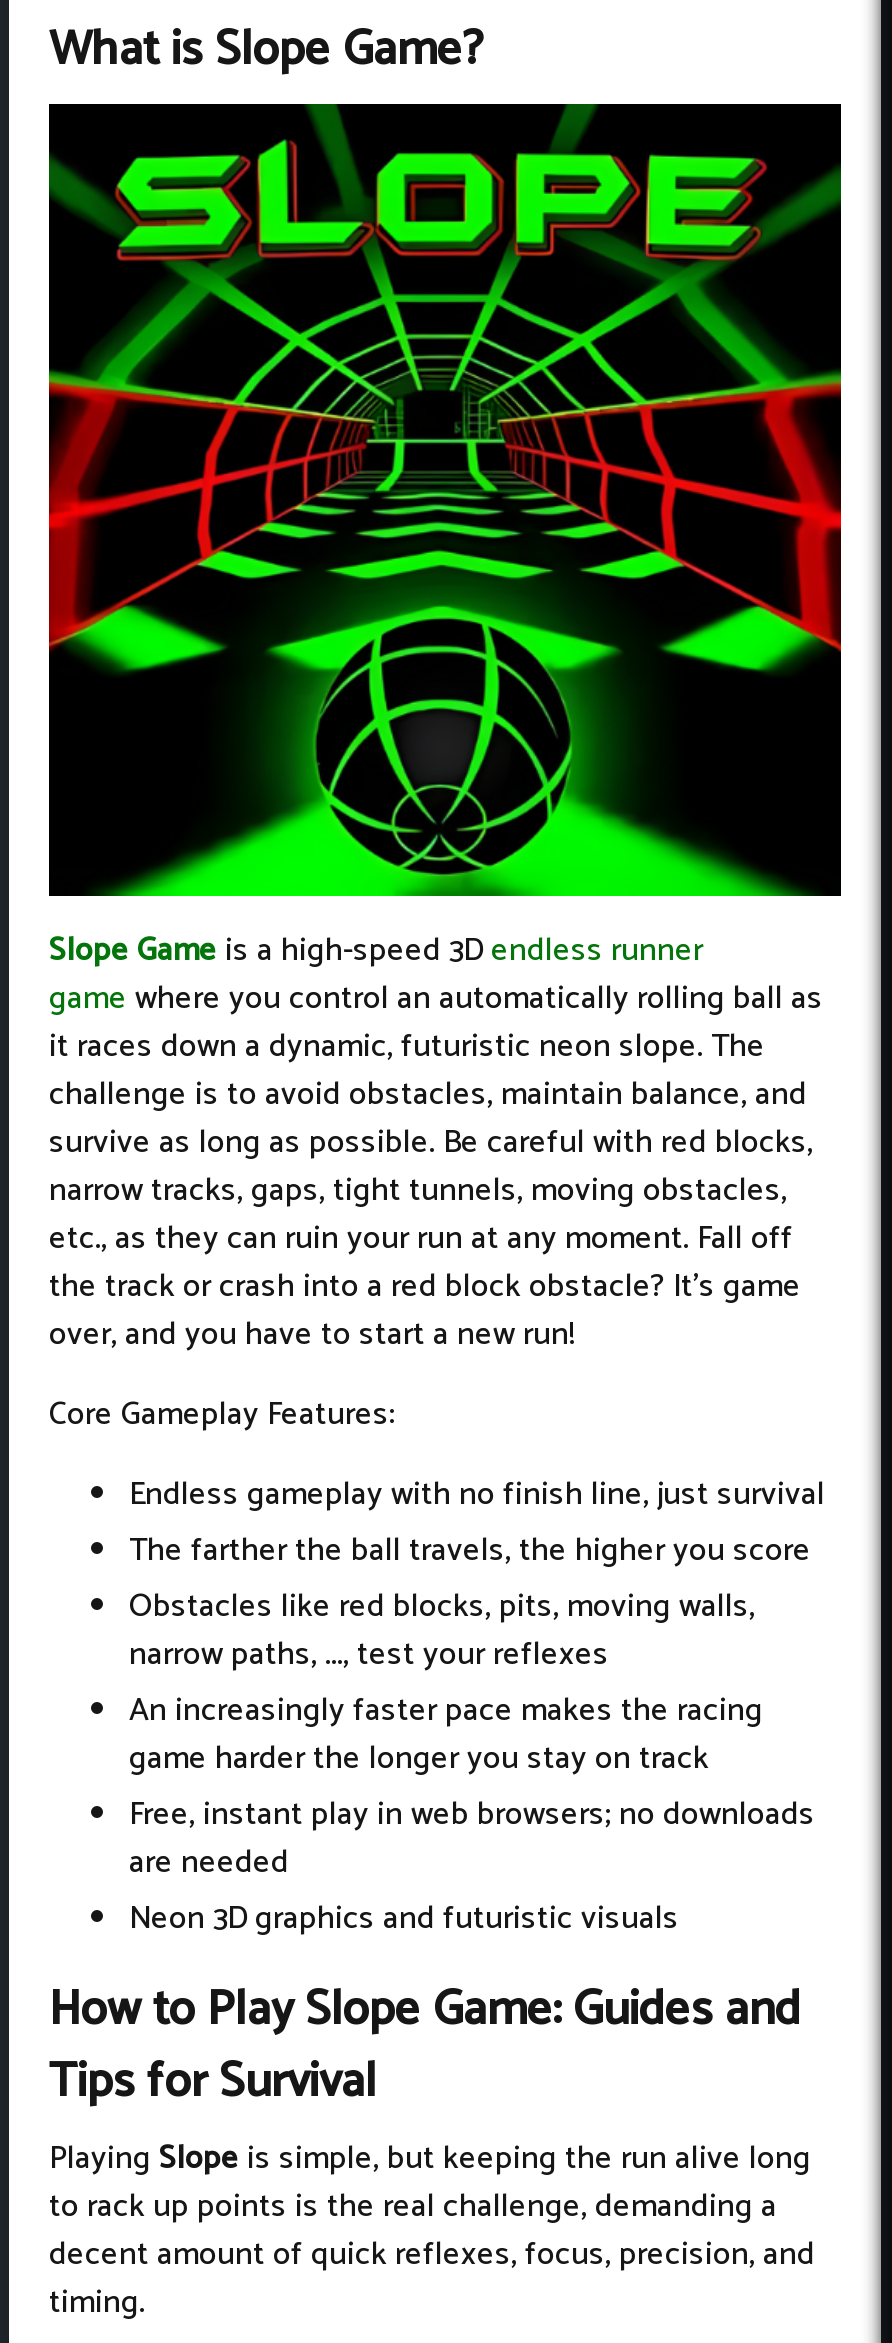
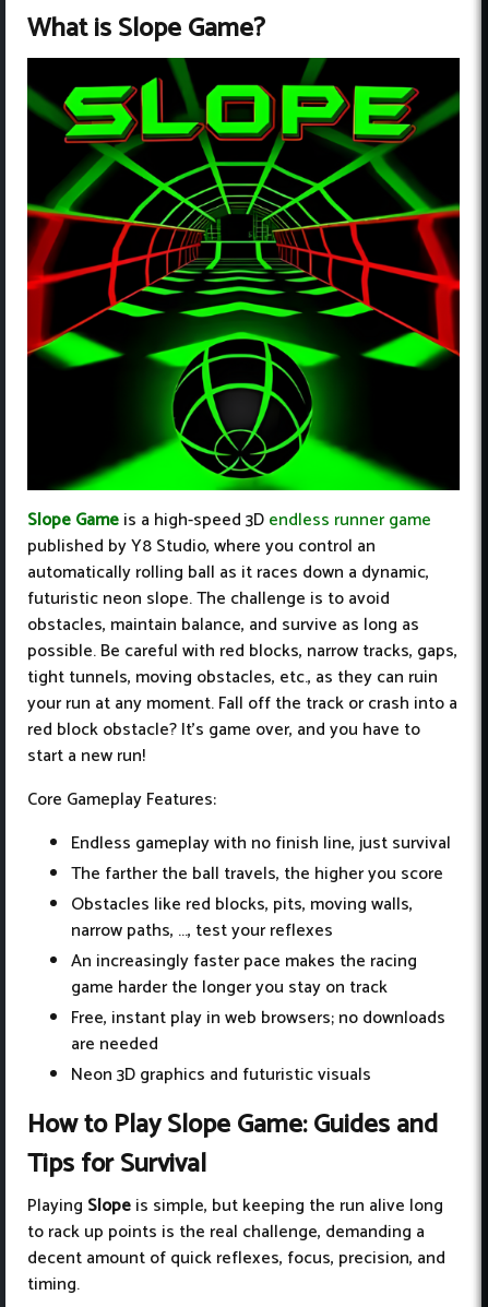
- Slope Game is a high-speed 3Dendless runner
- game where you control an automatically rolling ball as
- it races down a dynamic, futuristic neon slope. The
- challenge is to avoid obstacles, maintain balance, and
- survive as long as possible. Be careful with red blocks,
- narrow tracks, gaps, tight tunnels, moving obstacles,
- etc., as they can ruin your run at any moment. Fall off
- the track or crash into a red block obstacle? It’s game
- over, and you have to start a new run!
+ Slope Game is a high-speed 3D endless runner game
+ published by Y8 Studio, where you control an
+ automatically rolling ball as it races down a dynamic,
+ futuristic neon slope. The challenge is to avoid
+ obstacles, maintain balance, and survive as long as
+ possible. Be careful with red blocks, narrow tracks, gaps,
+ tight tunnels, moving obstacles, etc., as they can ruin
+ your run at any moment. Fall off the track or crash into a
+ red block obstacle? It’s game over, and you have to
+ start a new run!
